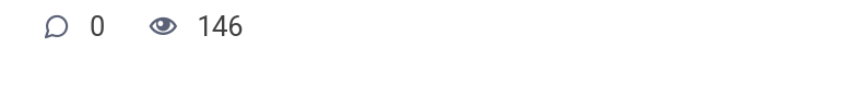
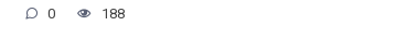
- 146
+ 188
